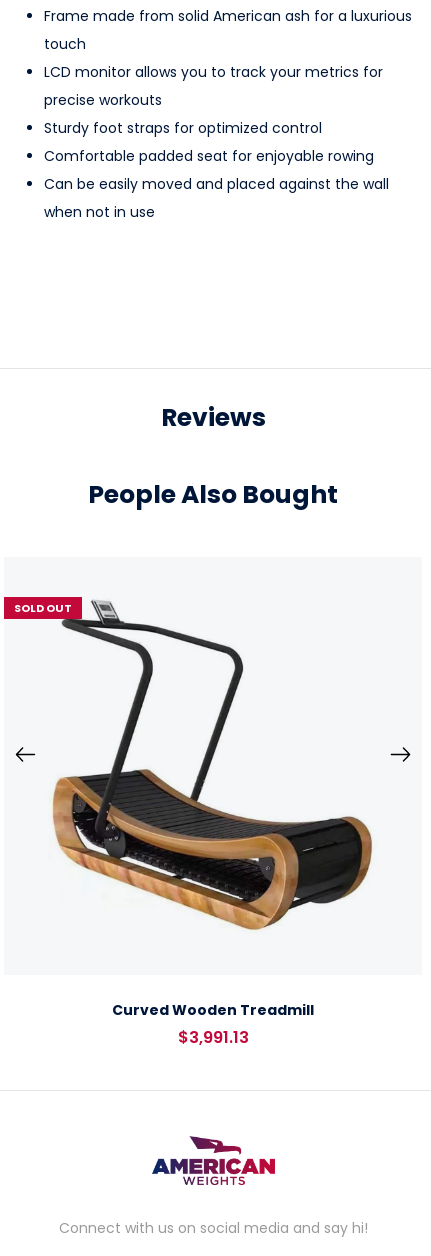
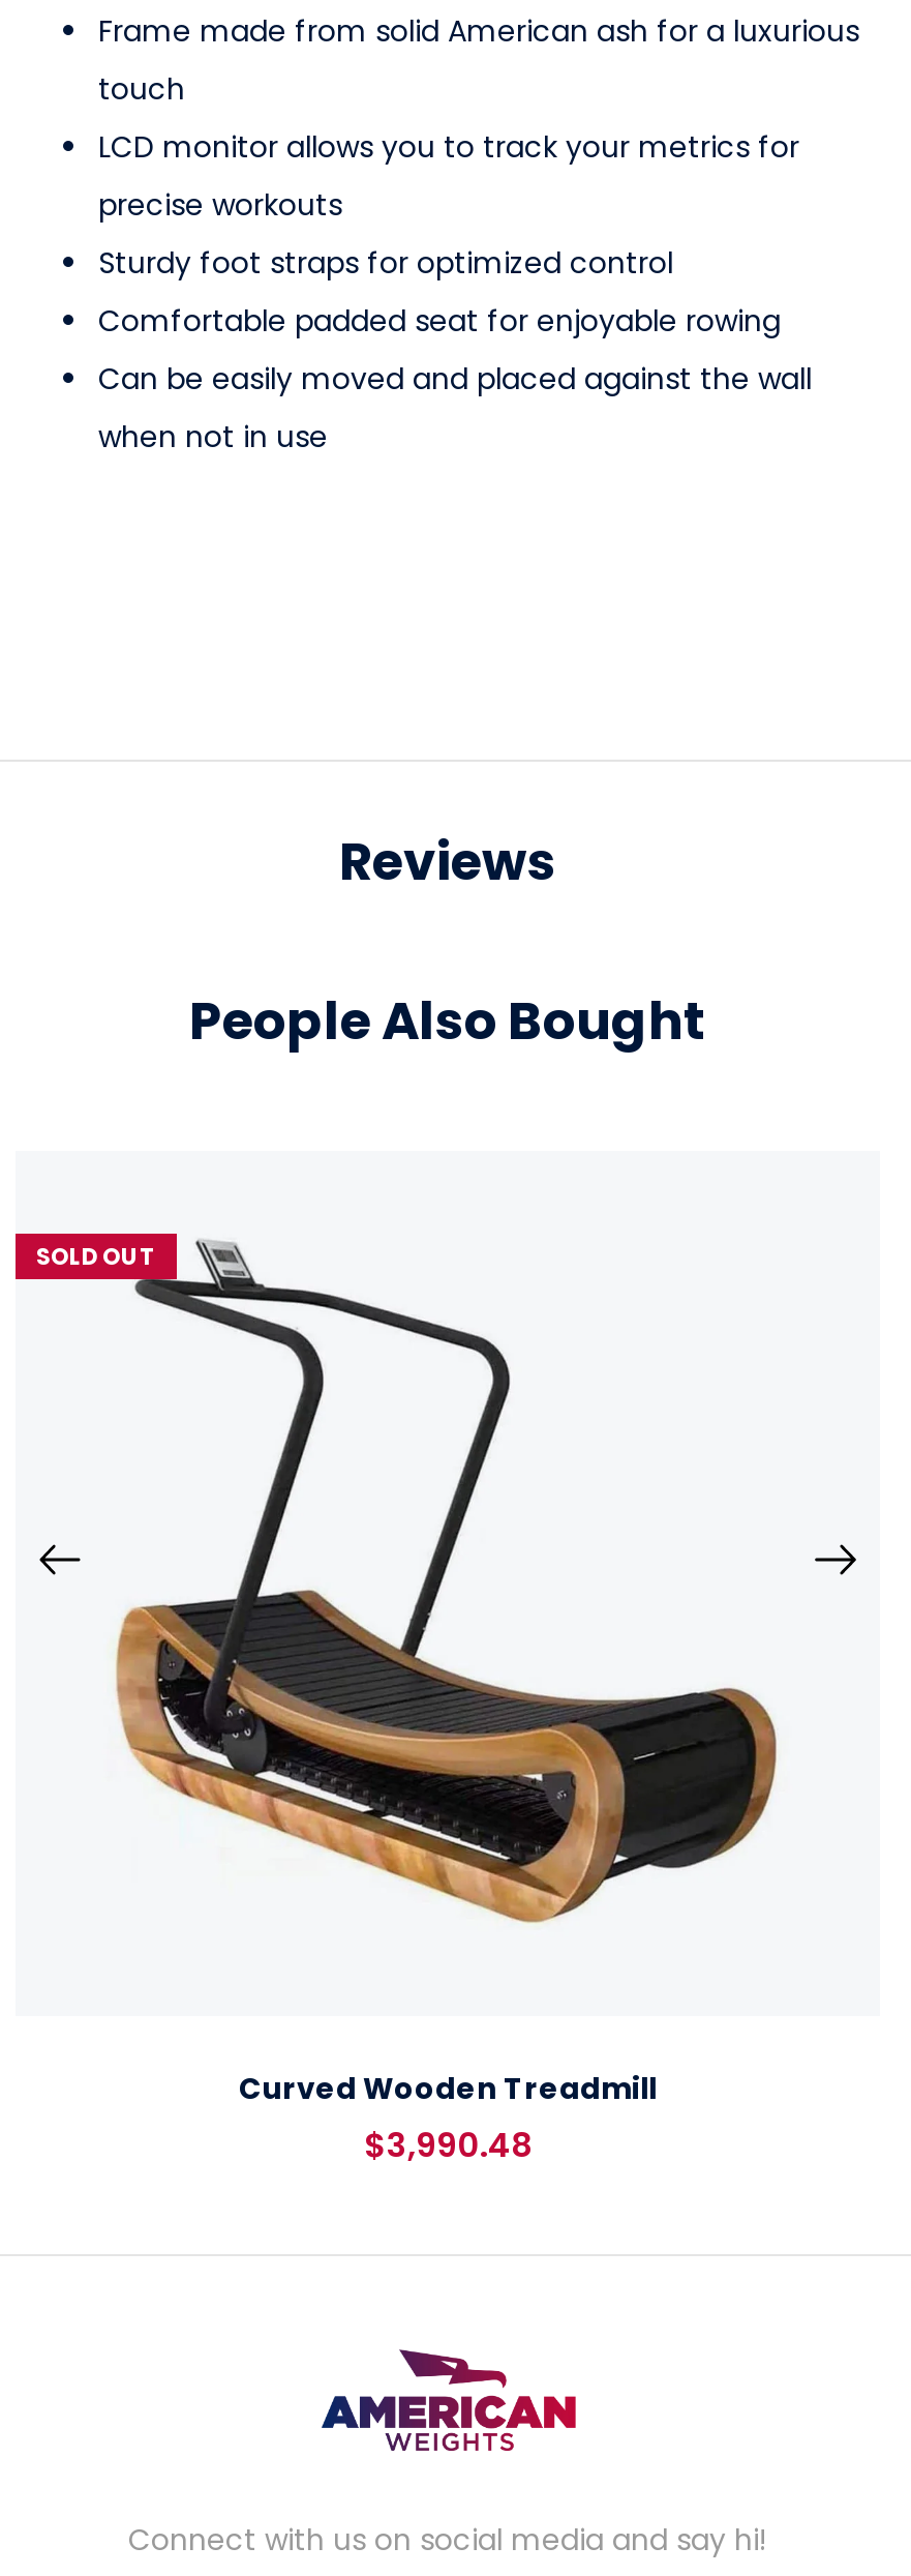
- $3,991.13
+ $3,990.48
